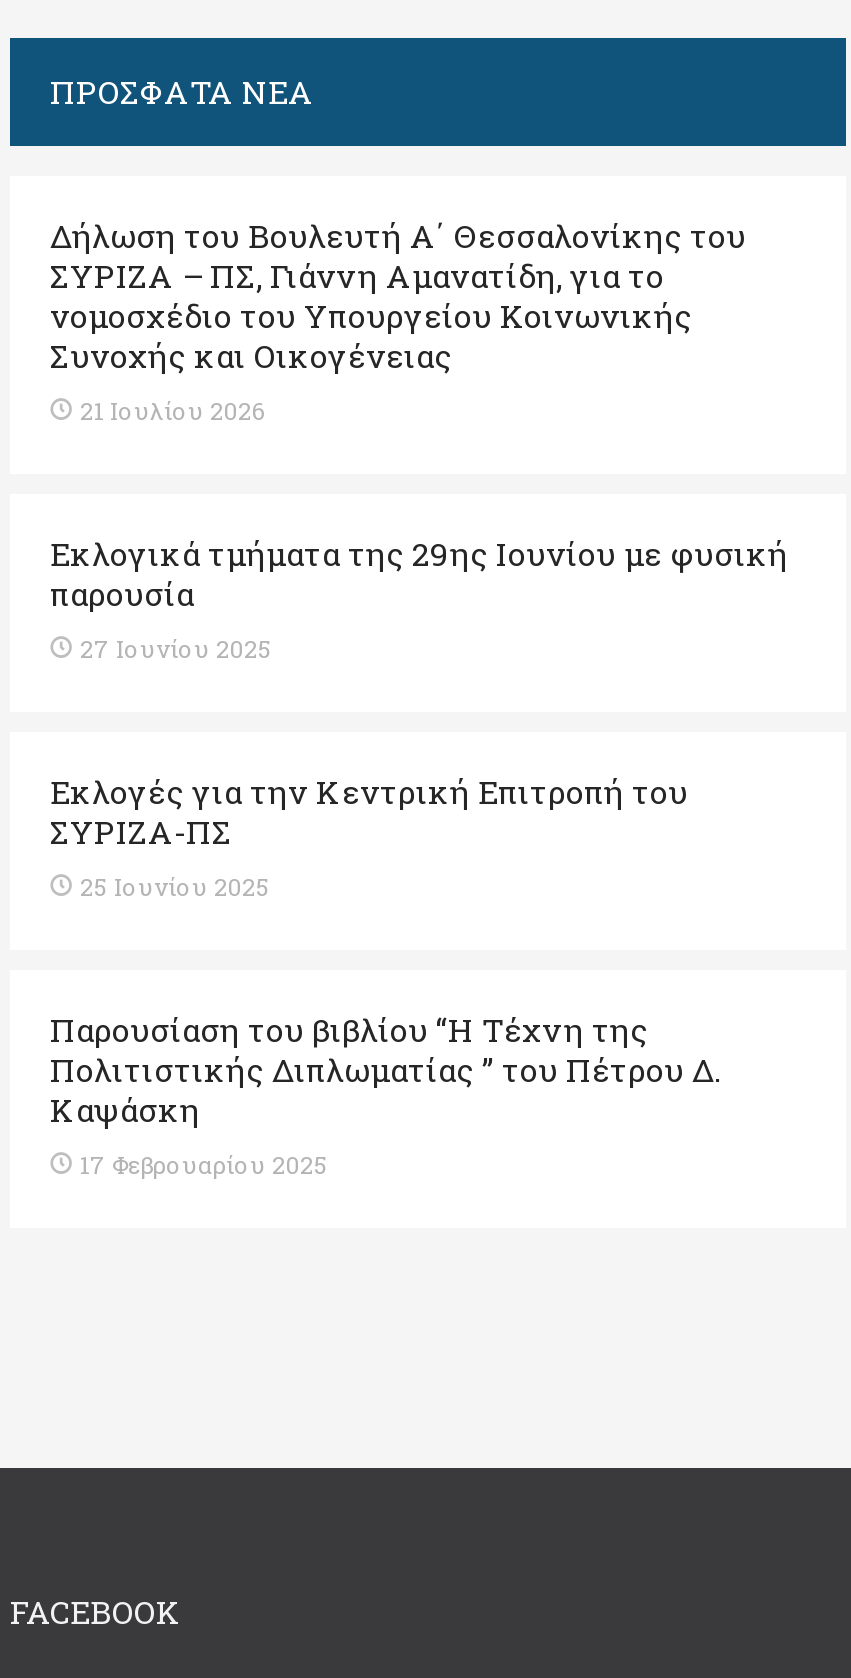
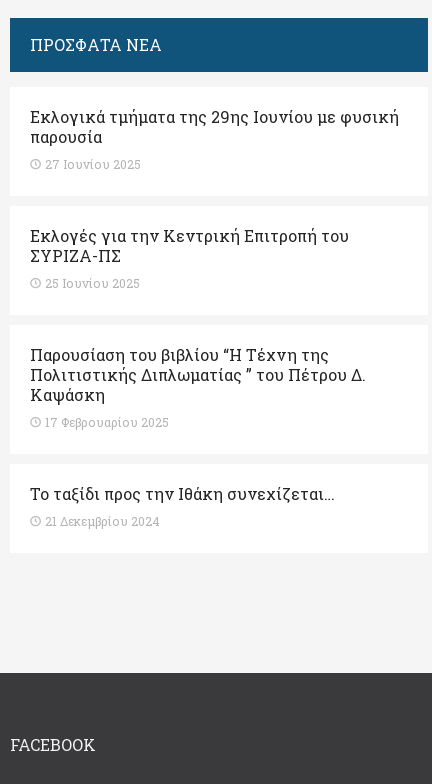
- Δήλωση του Βουλευτή Α΄ Θεσσαλονίκης του
- ΣΥΡΙΖΑ – ΠΣ, Γιάννη Αμανατίδη, για το
- νομοσχέδιο του Υπουργείου Κοινωνικής
- Συνοχής και Οικογένειας
- 21 Ιουλίου 2026

moved up: Εκλογικά τμήματα της 29ης Ιουνίου με φυσική | παρουσία | 27 Ιουνίου 2025 | ... | Καψάσκη | 17 Φεβρουαρίου 2025

+ Το ταξίδι προς την Ιθάκη συνεχίζεται…
+ 21 Δεκεμβρίου 2024
